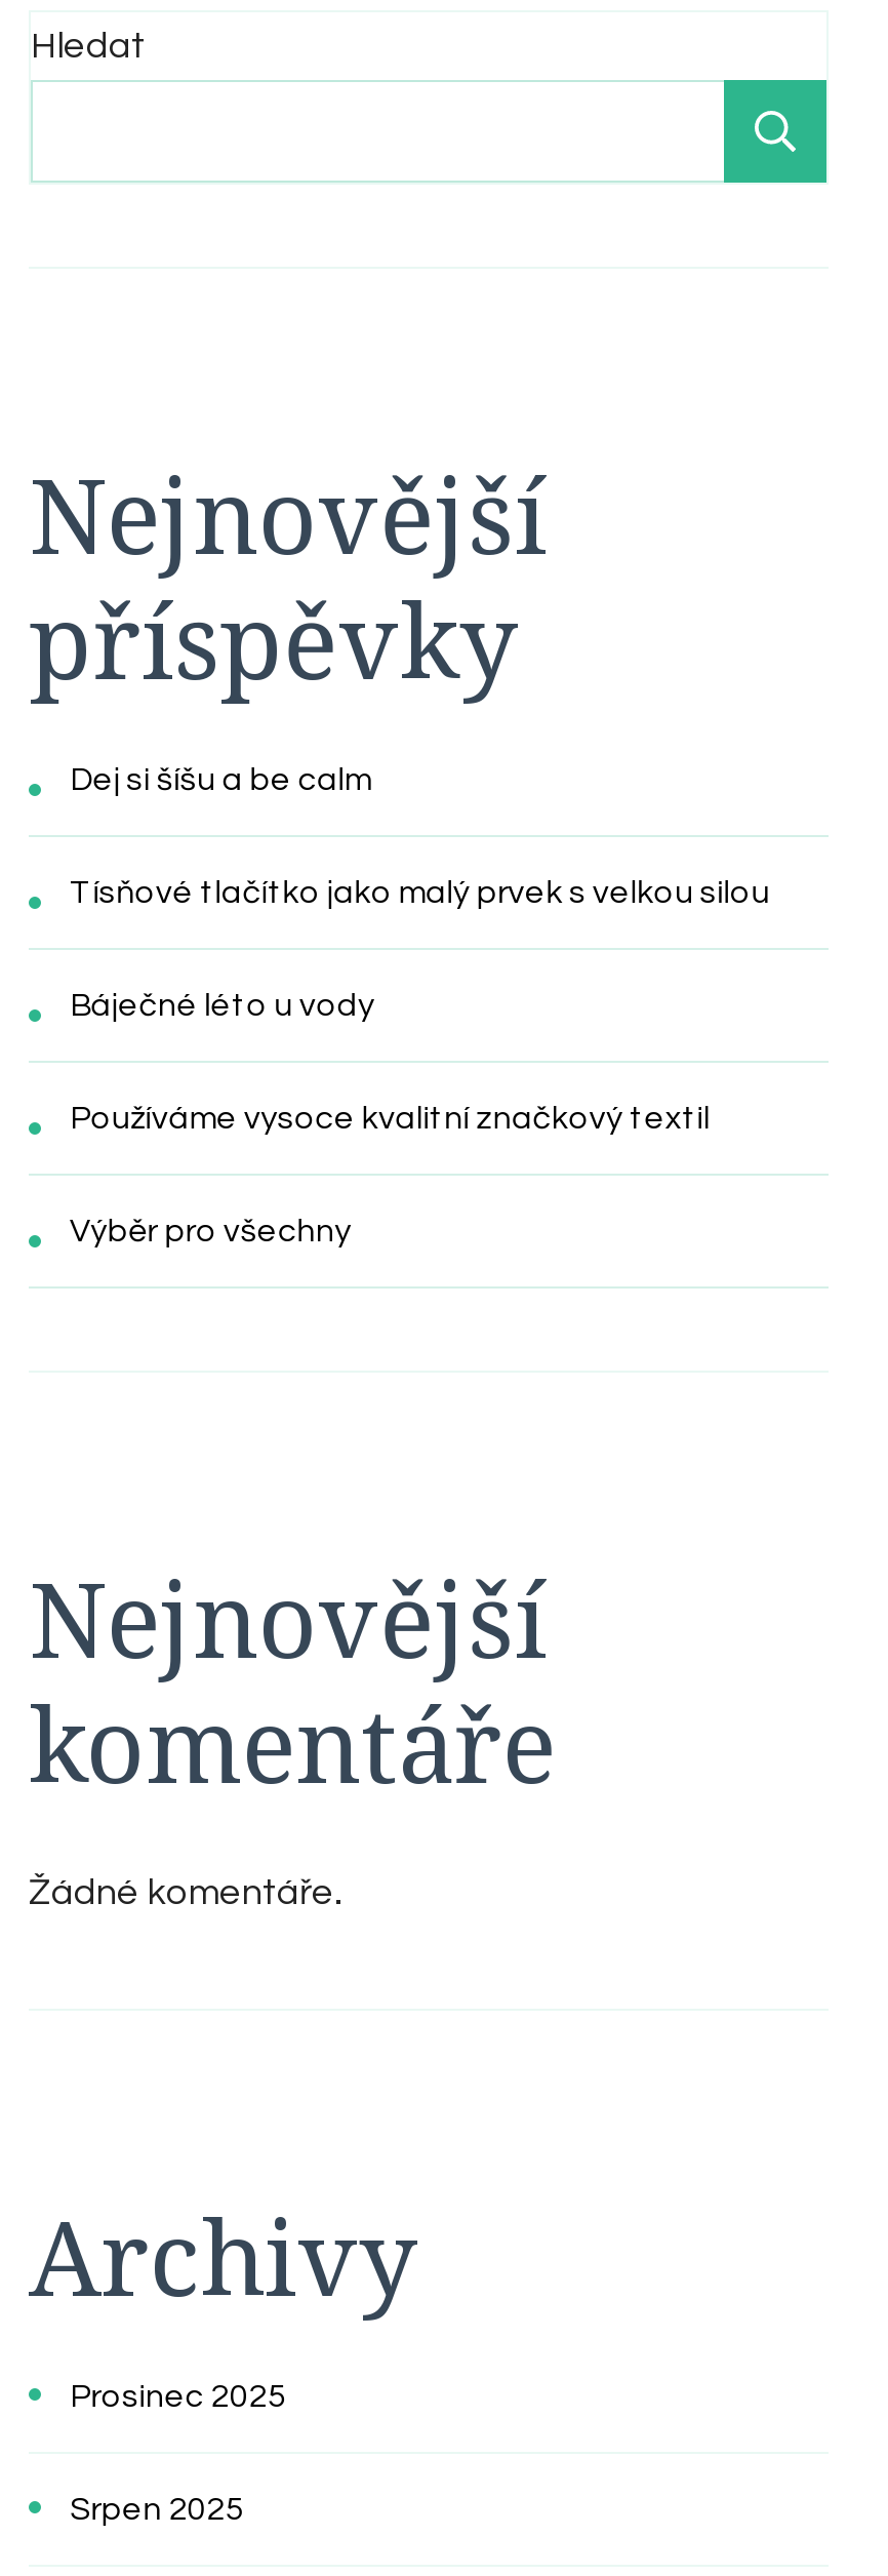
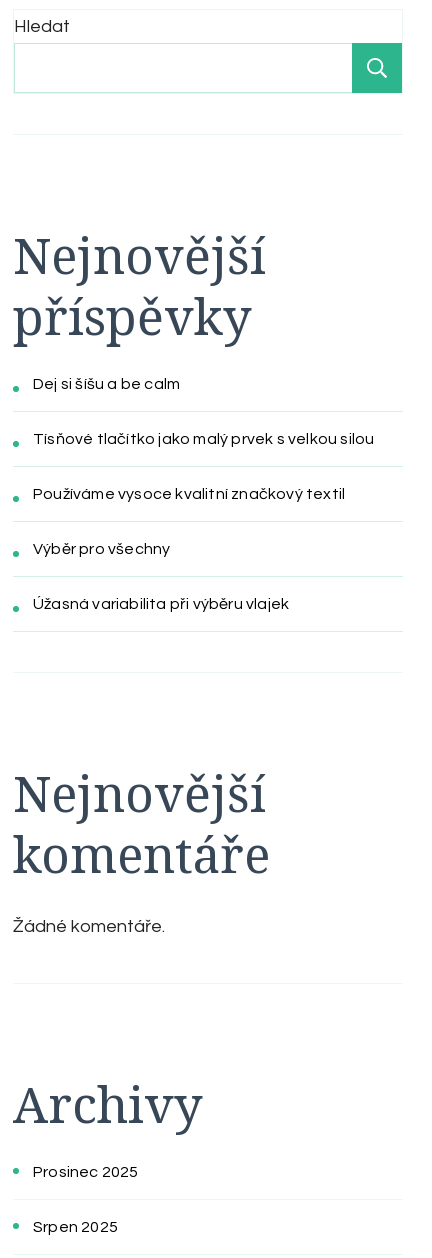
- Báječné léto u vody

moved up: Používáme vysoce kvalitní značkový textil | Výběr pro všechny

+ Úžasná variabilita při výběru vlajek
